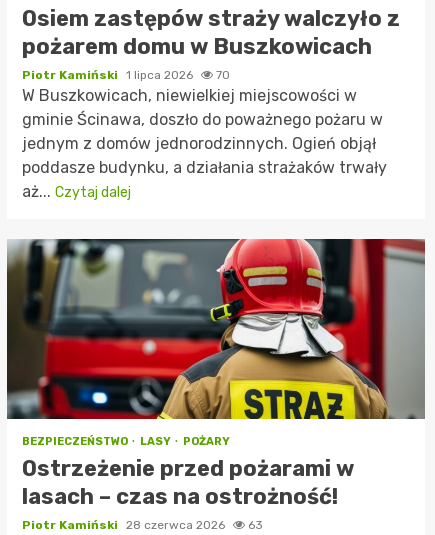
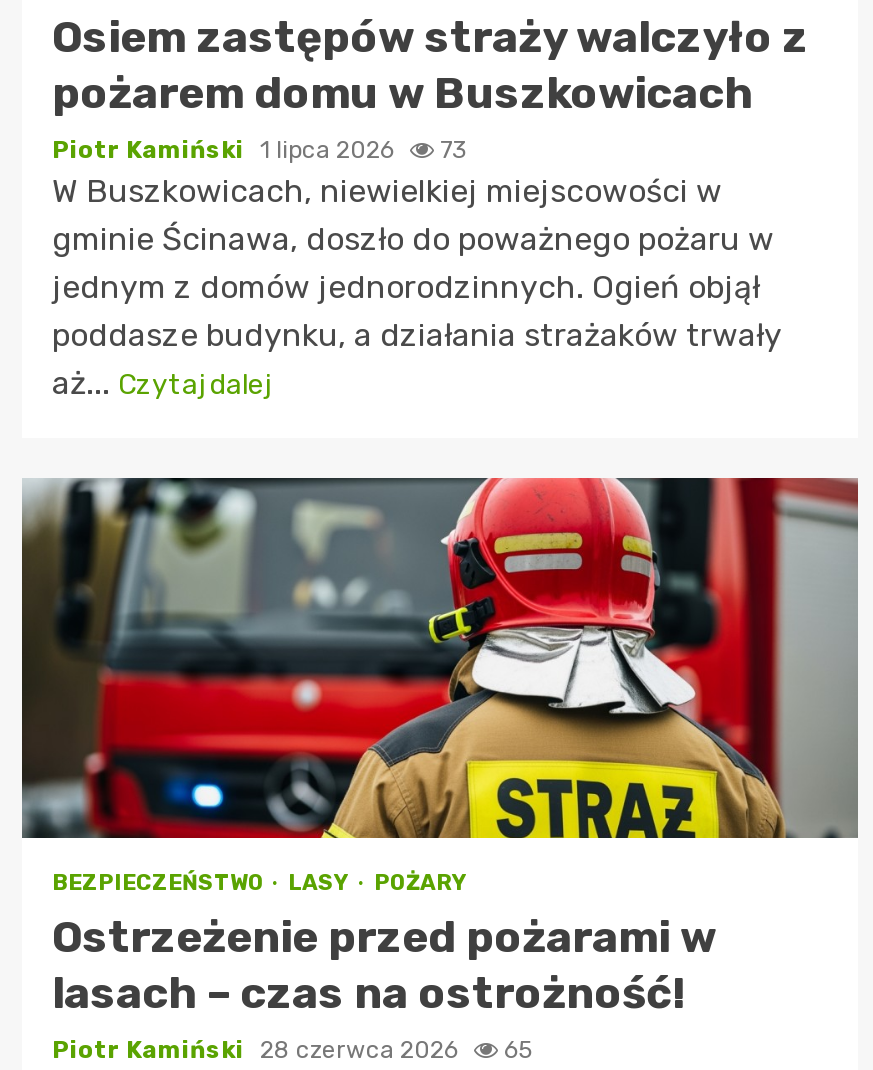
- Piotr Kamiński 1 lipca 2026 70
+ Piotr Kamiński 1 lipca 2026 73

- Piotr Kamiński 28 czerwca 2026 63
+ Piotr Kamiński 28 czerwca 2026 65
